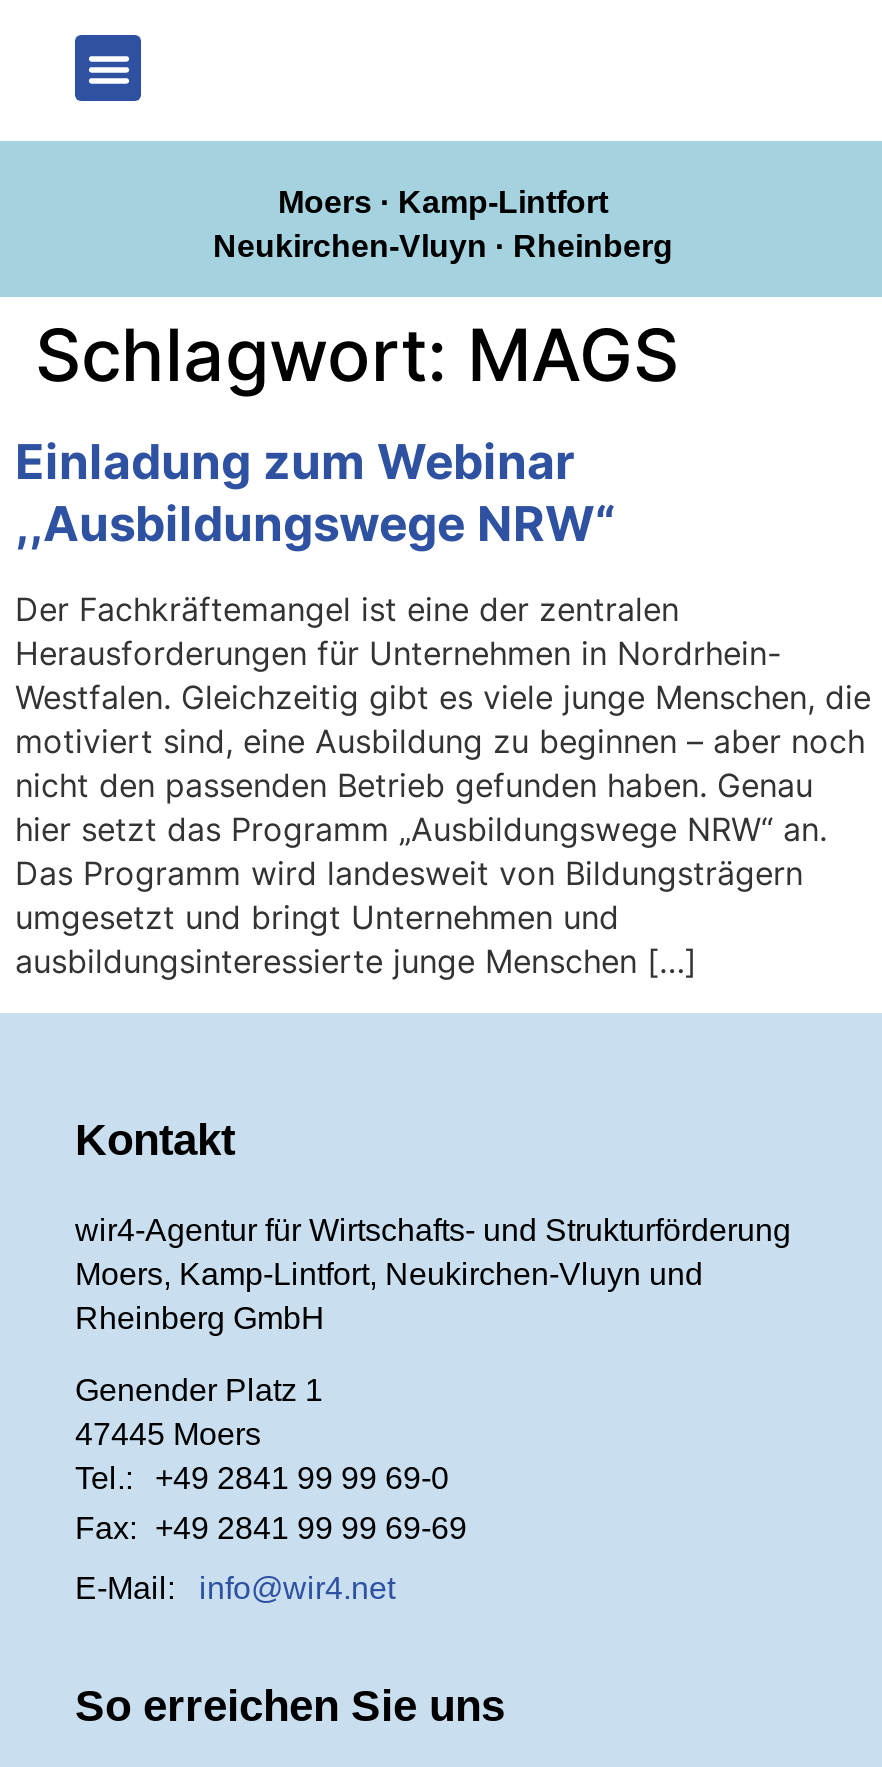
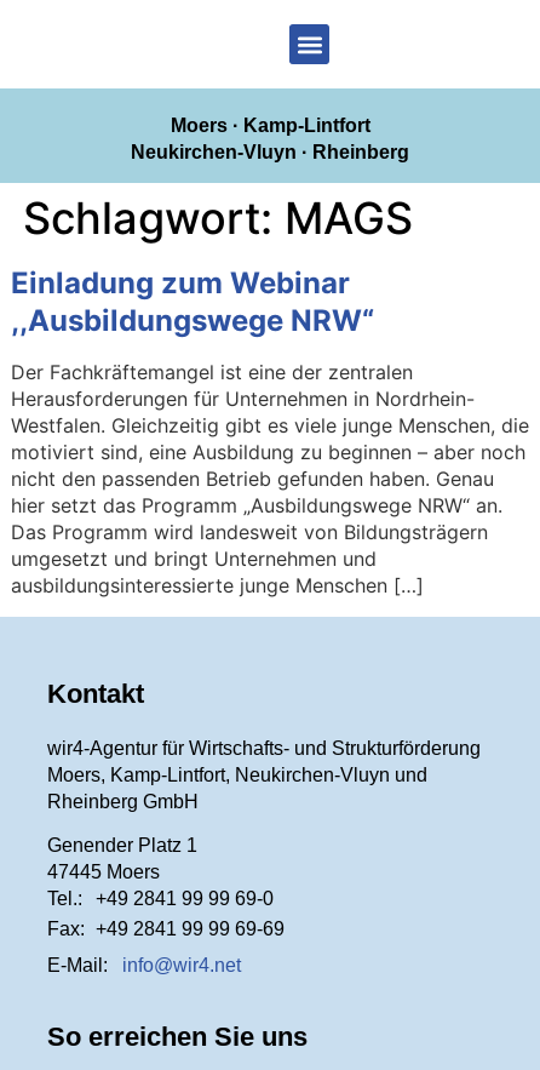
+ [image]

- [image]
